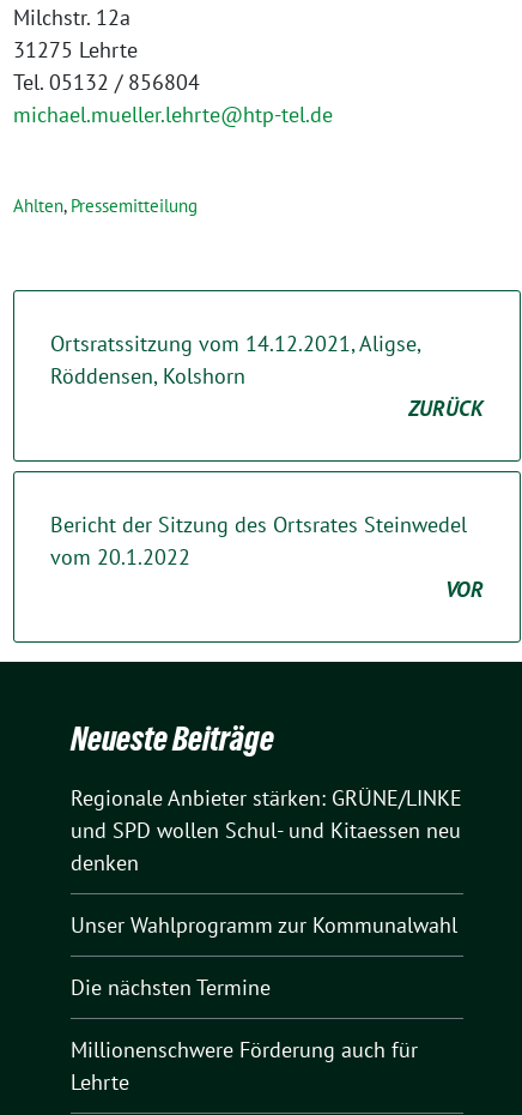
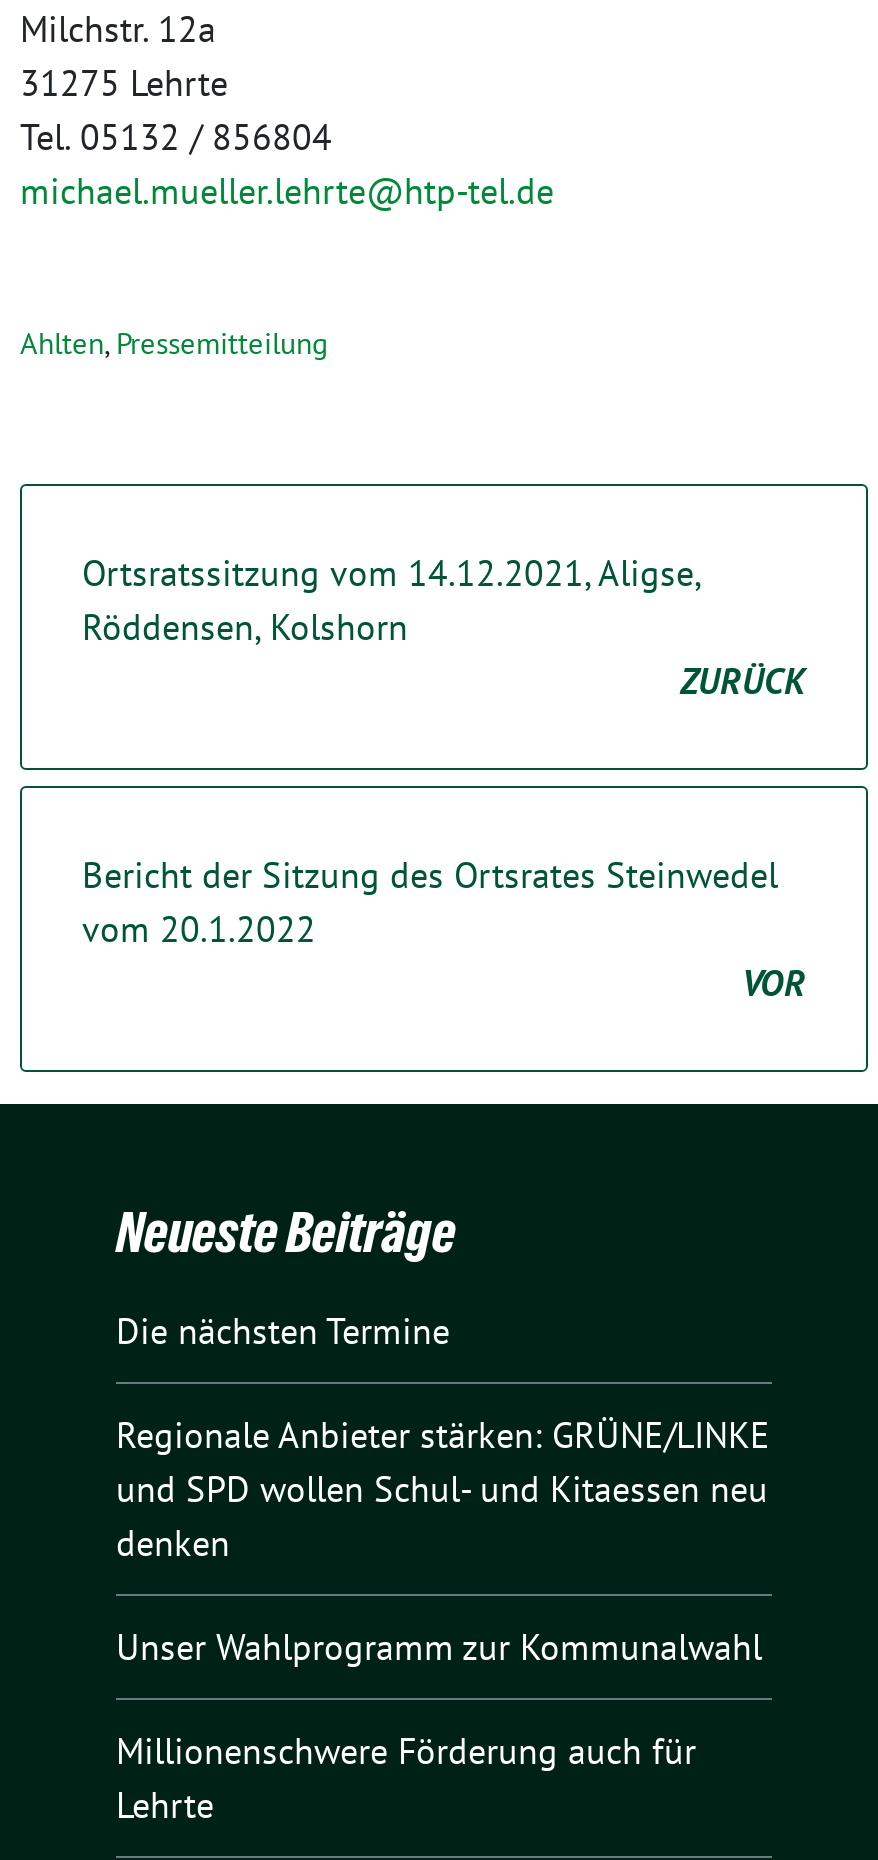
moved down: Regionale Anbieter stärken: GRÜNE/LINKE | und SPD wollen Schul- und Kitaessen neu | denken | Unser Wahlprogramm zur Kommunalwahl

moved up: Die nächsten Termine
